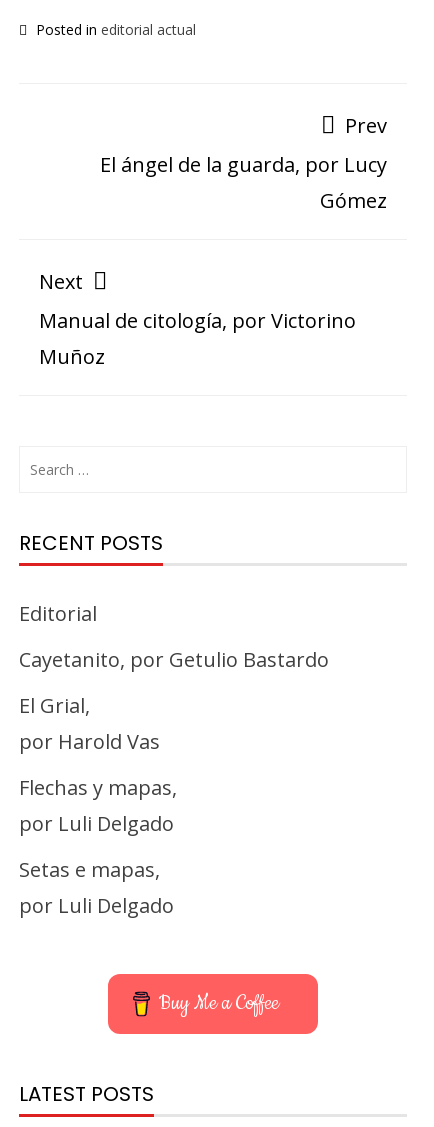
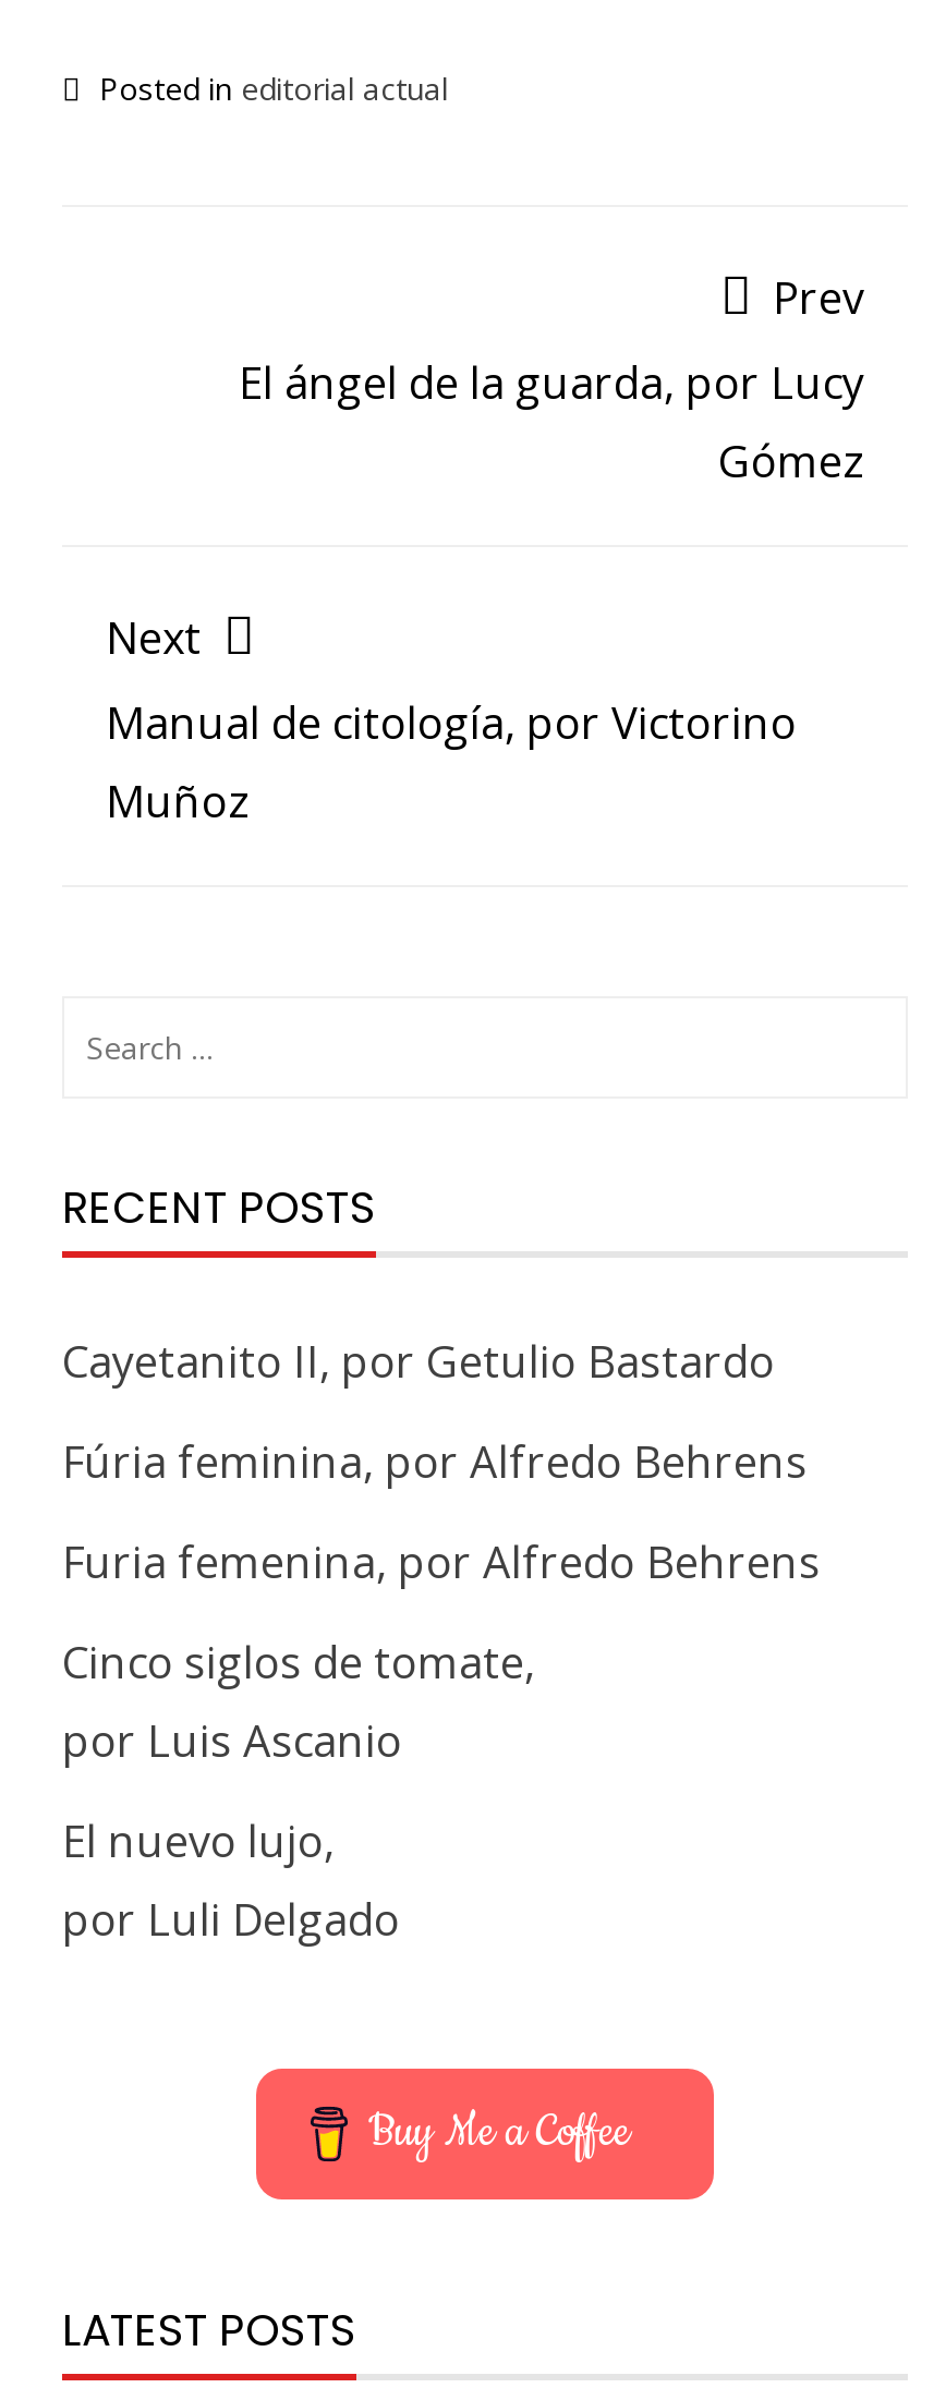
- Editorial
+ Cayetanito II, por Getulio Bastardo

- Cayetanito, por Getulio Bastardo
+ Fúria feminina, por Alfredo Behrens

- El Grial,
- por Harold Vas
+ Furia femenina, por Alfredo Behrens

- Flechas y mapas,
- por Luli Delgado
+ Cinco siglos de tomate,
+ por Luis Ascanio

- Setas e mapas,
+ El nuevo lujo,
